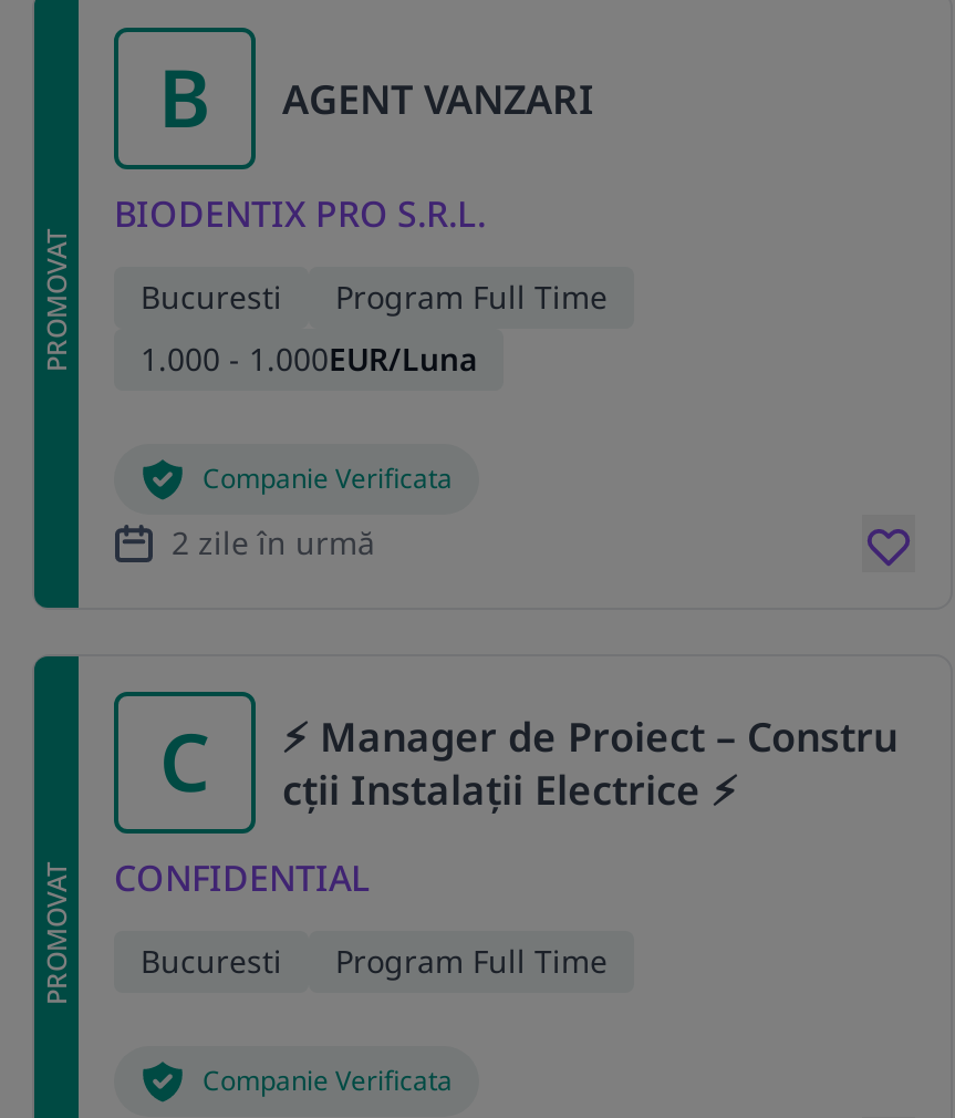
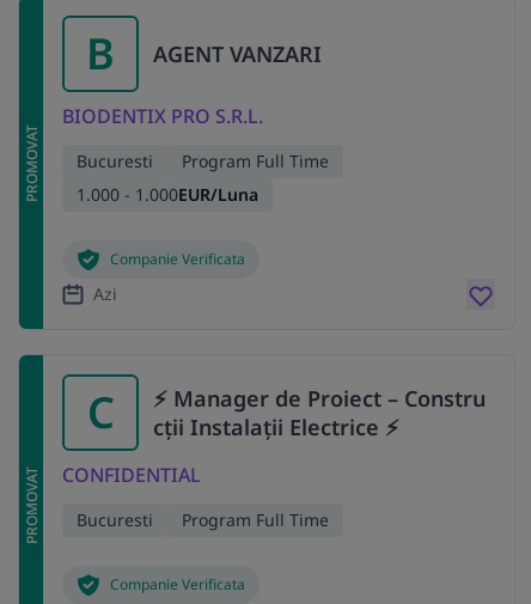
- 2 zile în urmă
+ Azi
